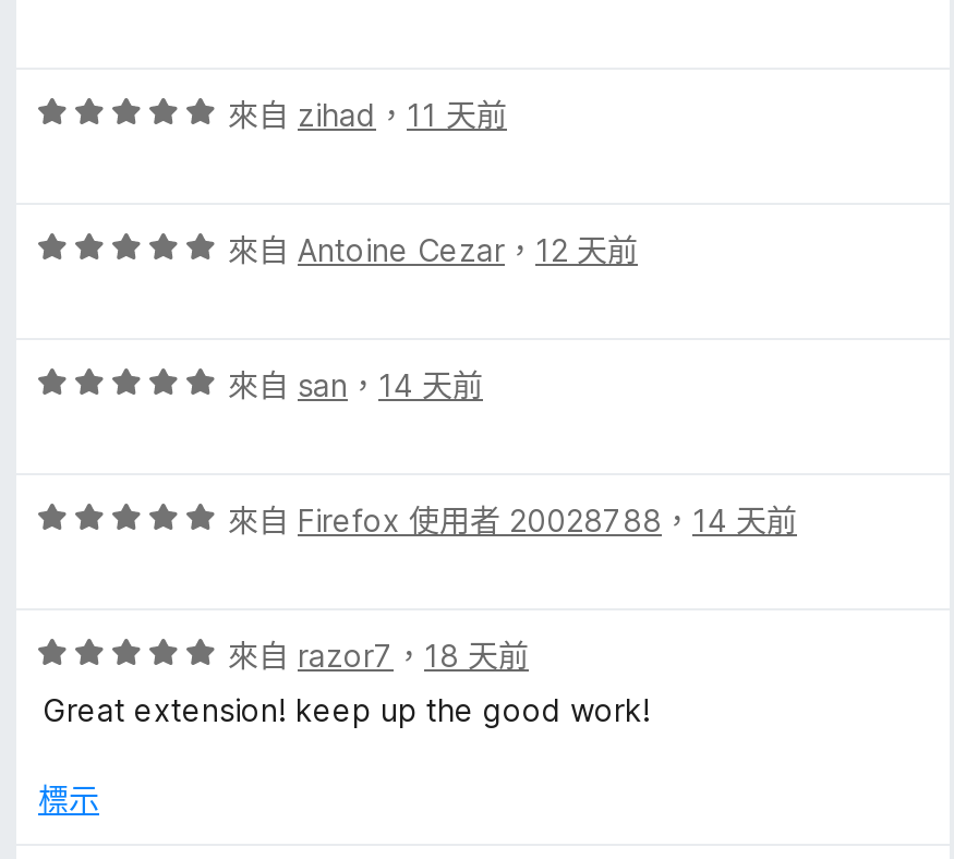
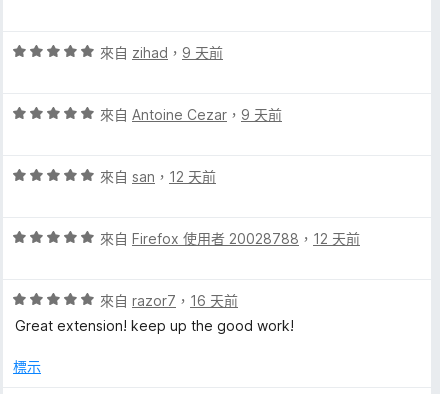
- 來自zihad，11 天前
+ 來自zihad，9 天前

- 來自Antoine Cezar，12 天前
+ 來自Antoine Cezar，9 天前

- 來自san，14 天前
+ 來自san，12 天前

- 來自Firefox 使用者 20028788，14 天前
+ 來自Firefox 使用者 20028788，12 天前

- 來自razor7，18 天前
+ 來自razor7，16 天前
